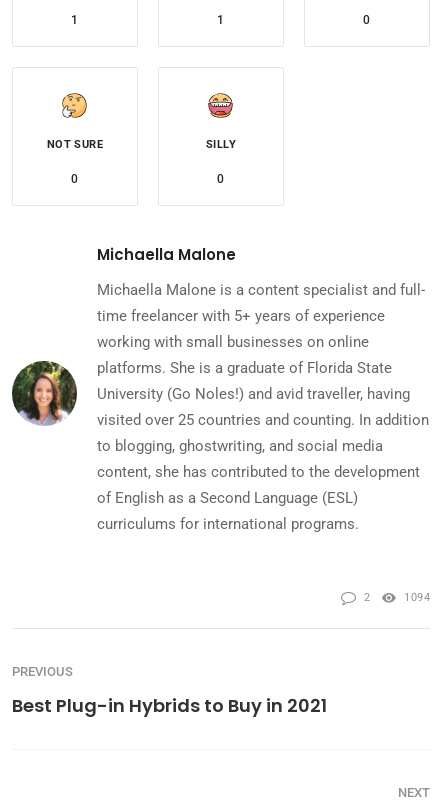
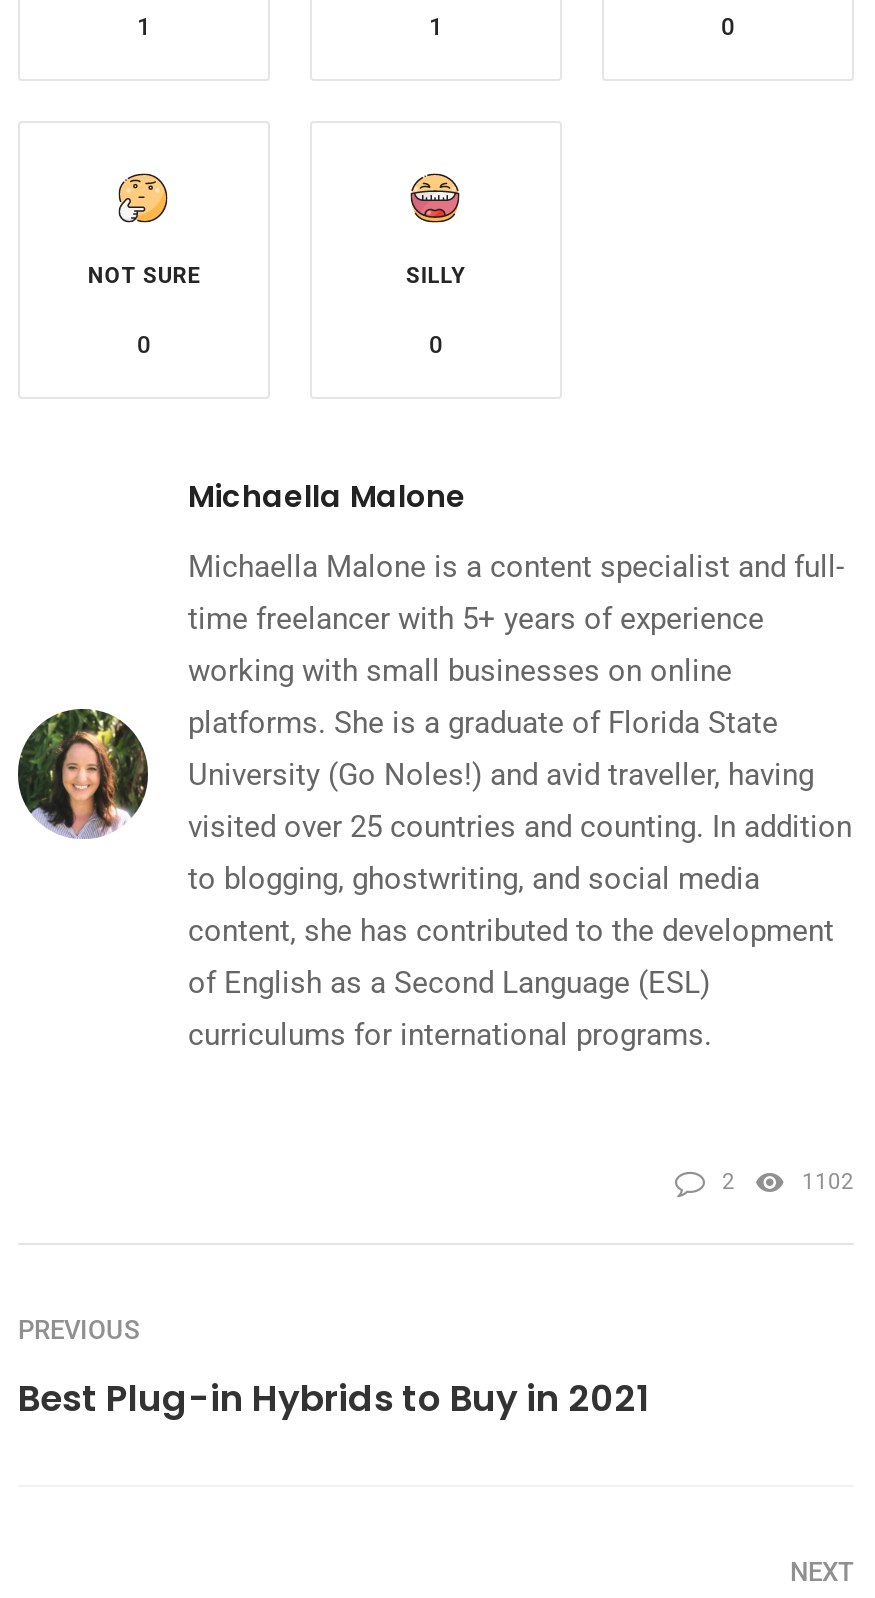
- 1094
+ 1102
